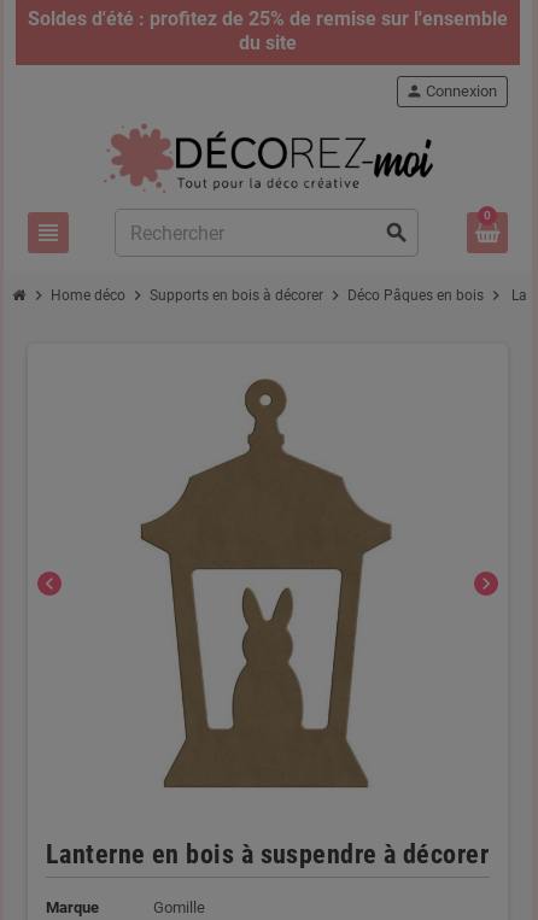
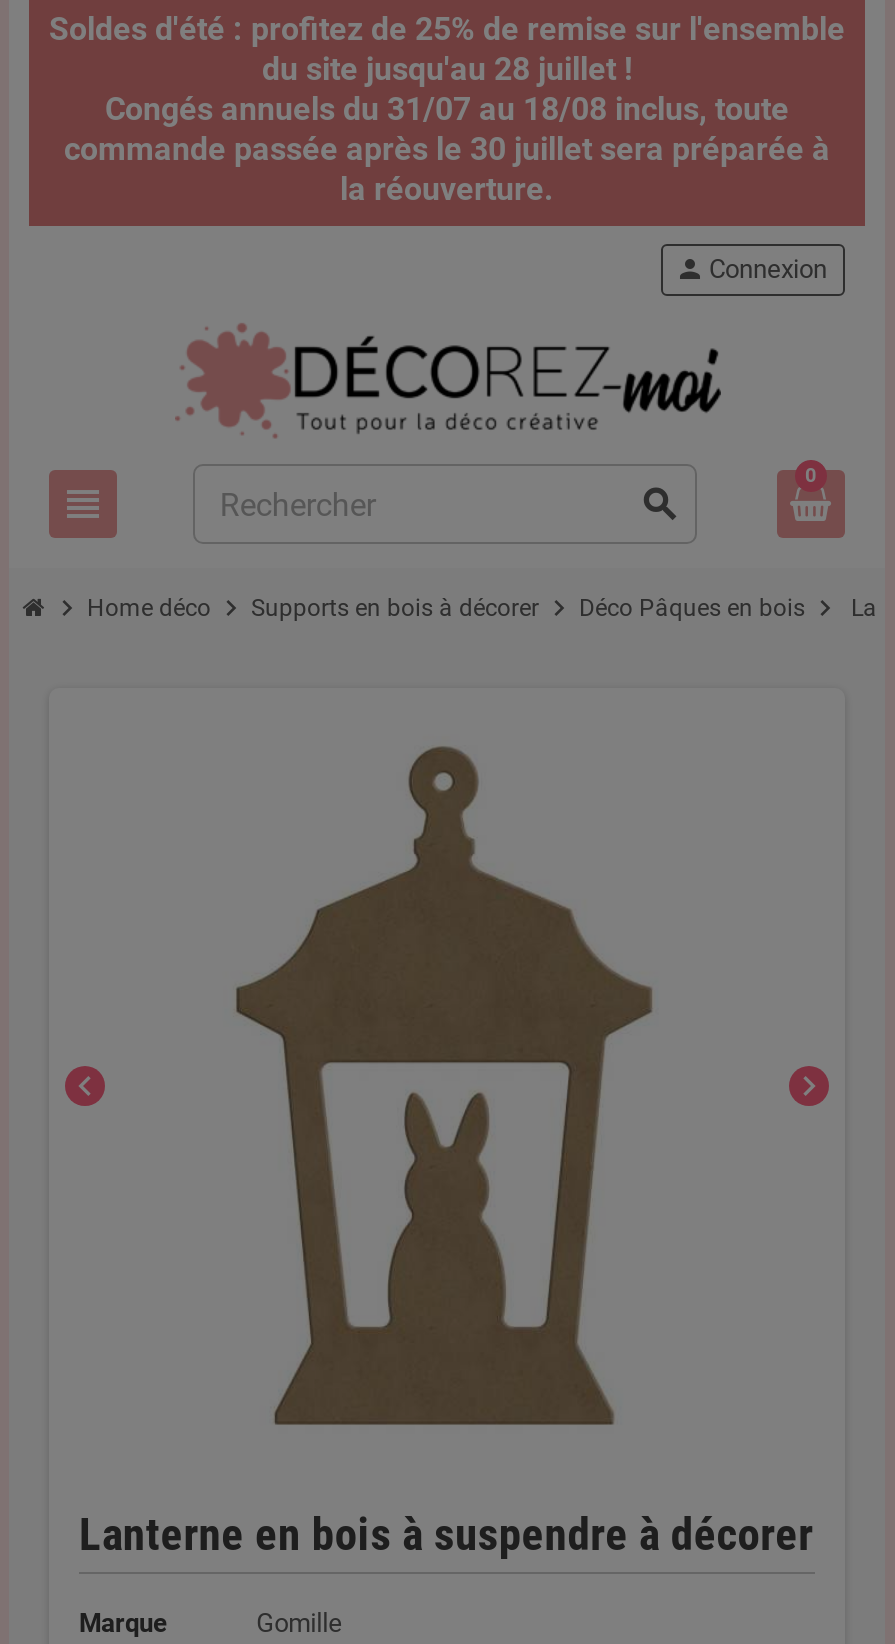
- du site
+ du site jusqu'au 28 juillet !
+ Congés annuels du 31/07 au 18/08 inclus, toute
+ commande passée après le 30 juillet sera préparée à
+ la réouverture.
